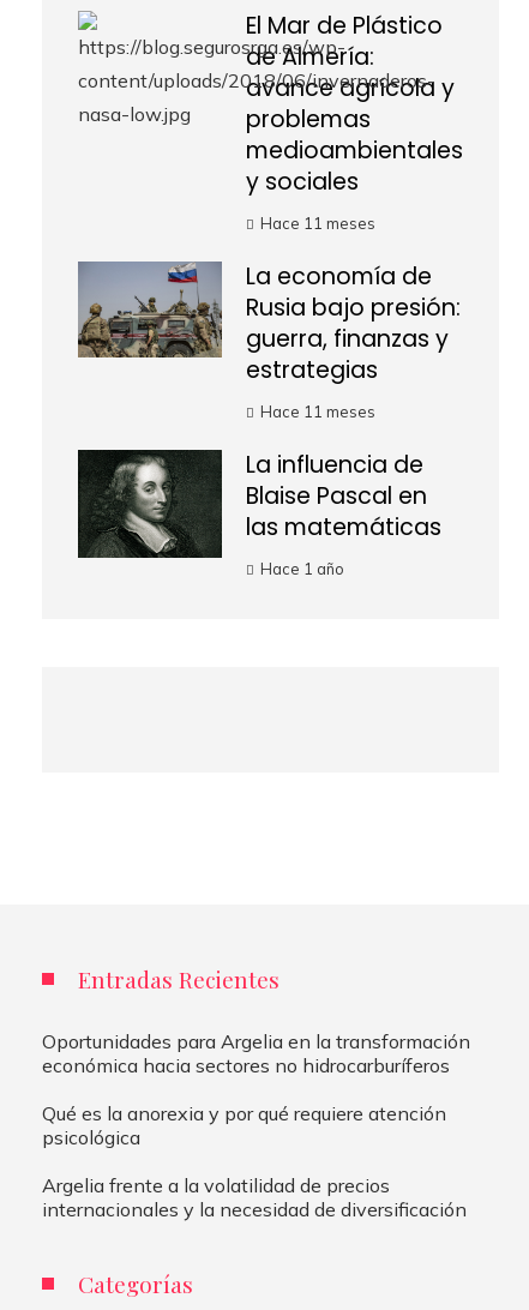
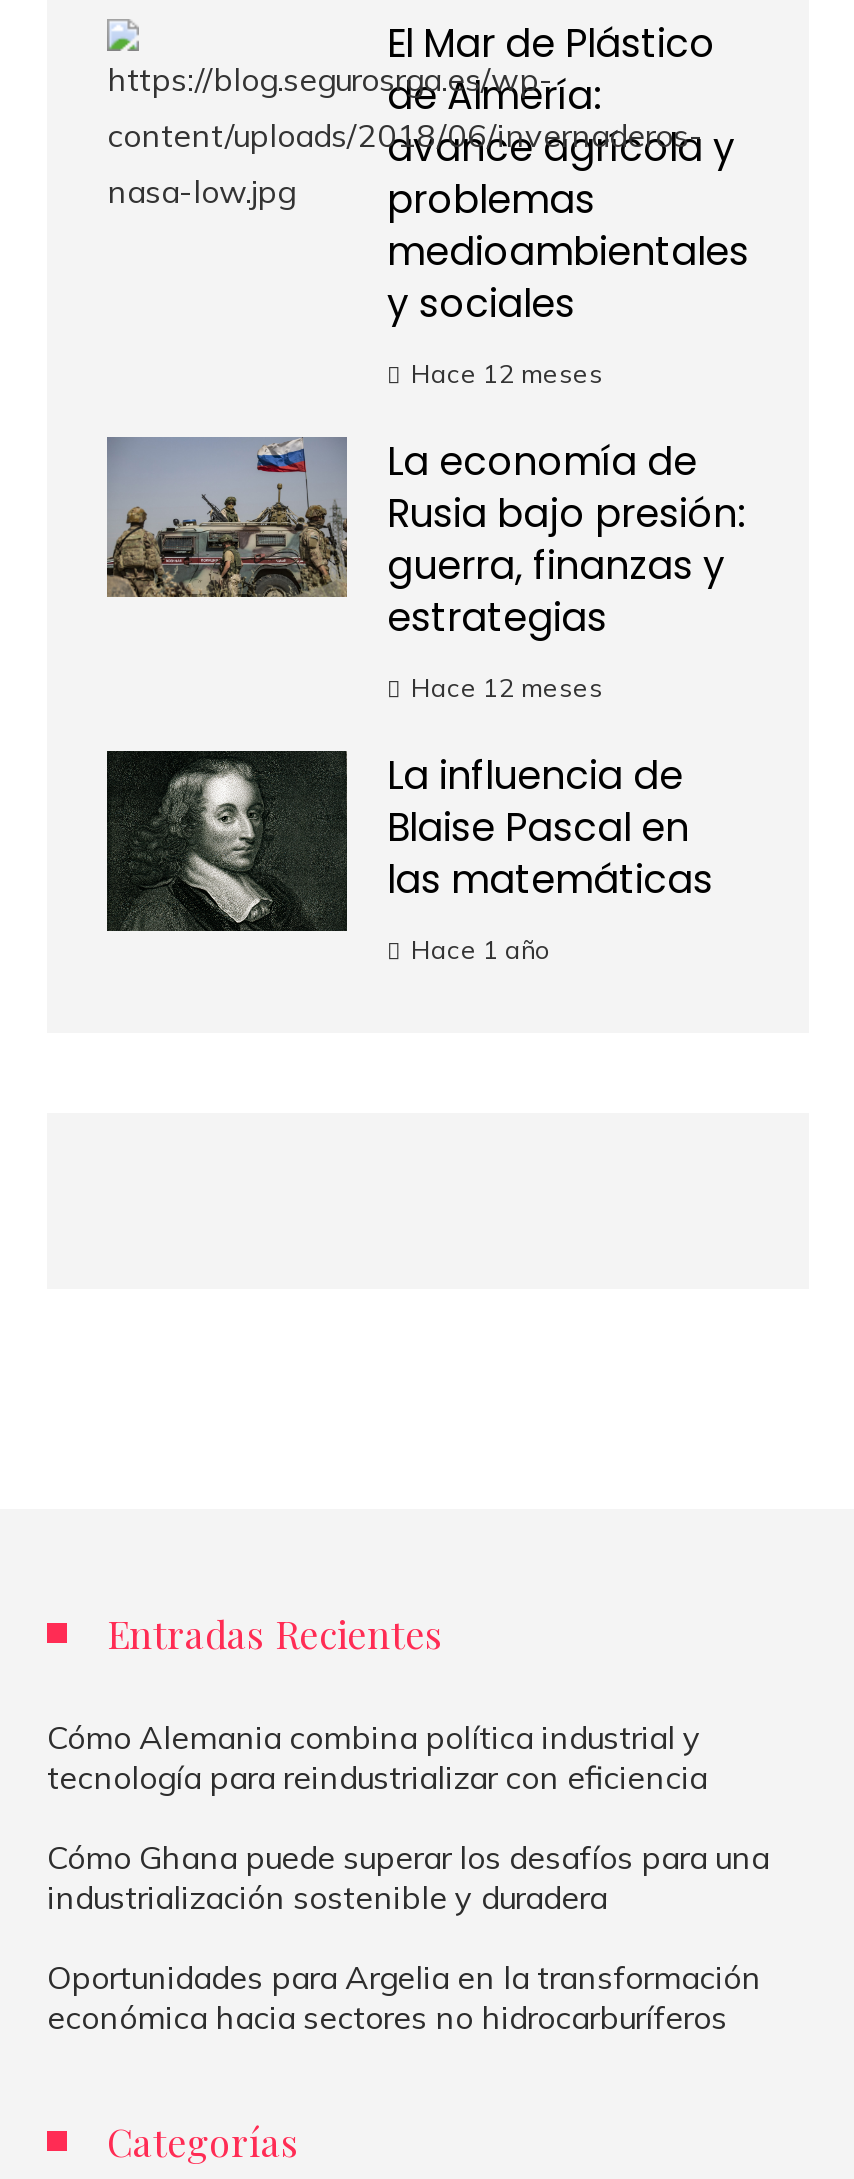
- Hace 11 meses
+ Hace 12 meses

- Hace 11 meses
+ Hace 12 meses

+ Cómo Alemania combina política industrial y
+ tecnología para reindustrializar con eficiencia
+ Cómo Ghana puede superar los desafíos para una
+ industrialización sostenible y duradera

moved down: Oportunidades para Argelia en la transformación | económica hacia sectores no hidrocarburíferos

- Qué es la anorexia y por qué requiere atención
- psicológica
- Argelia frente a la volatilidad de precios
- internacionales y la necesidad de diversificación
